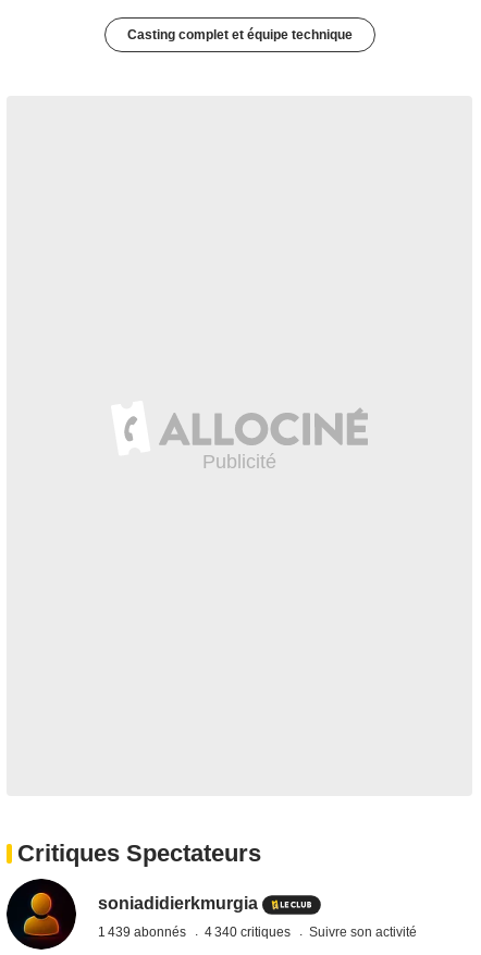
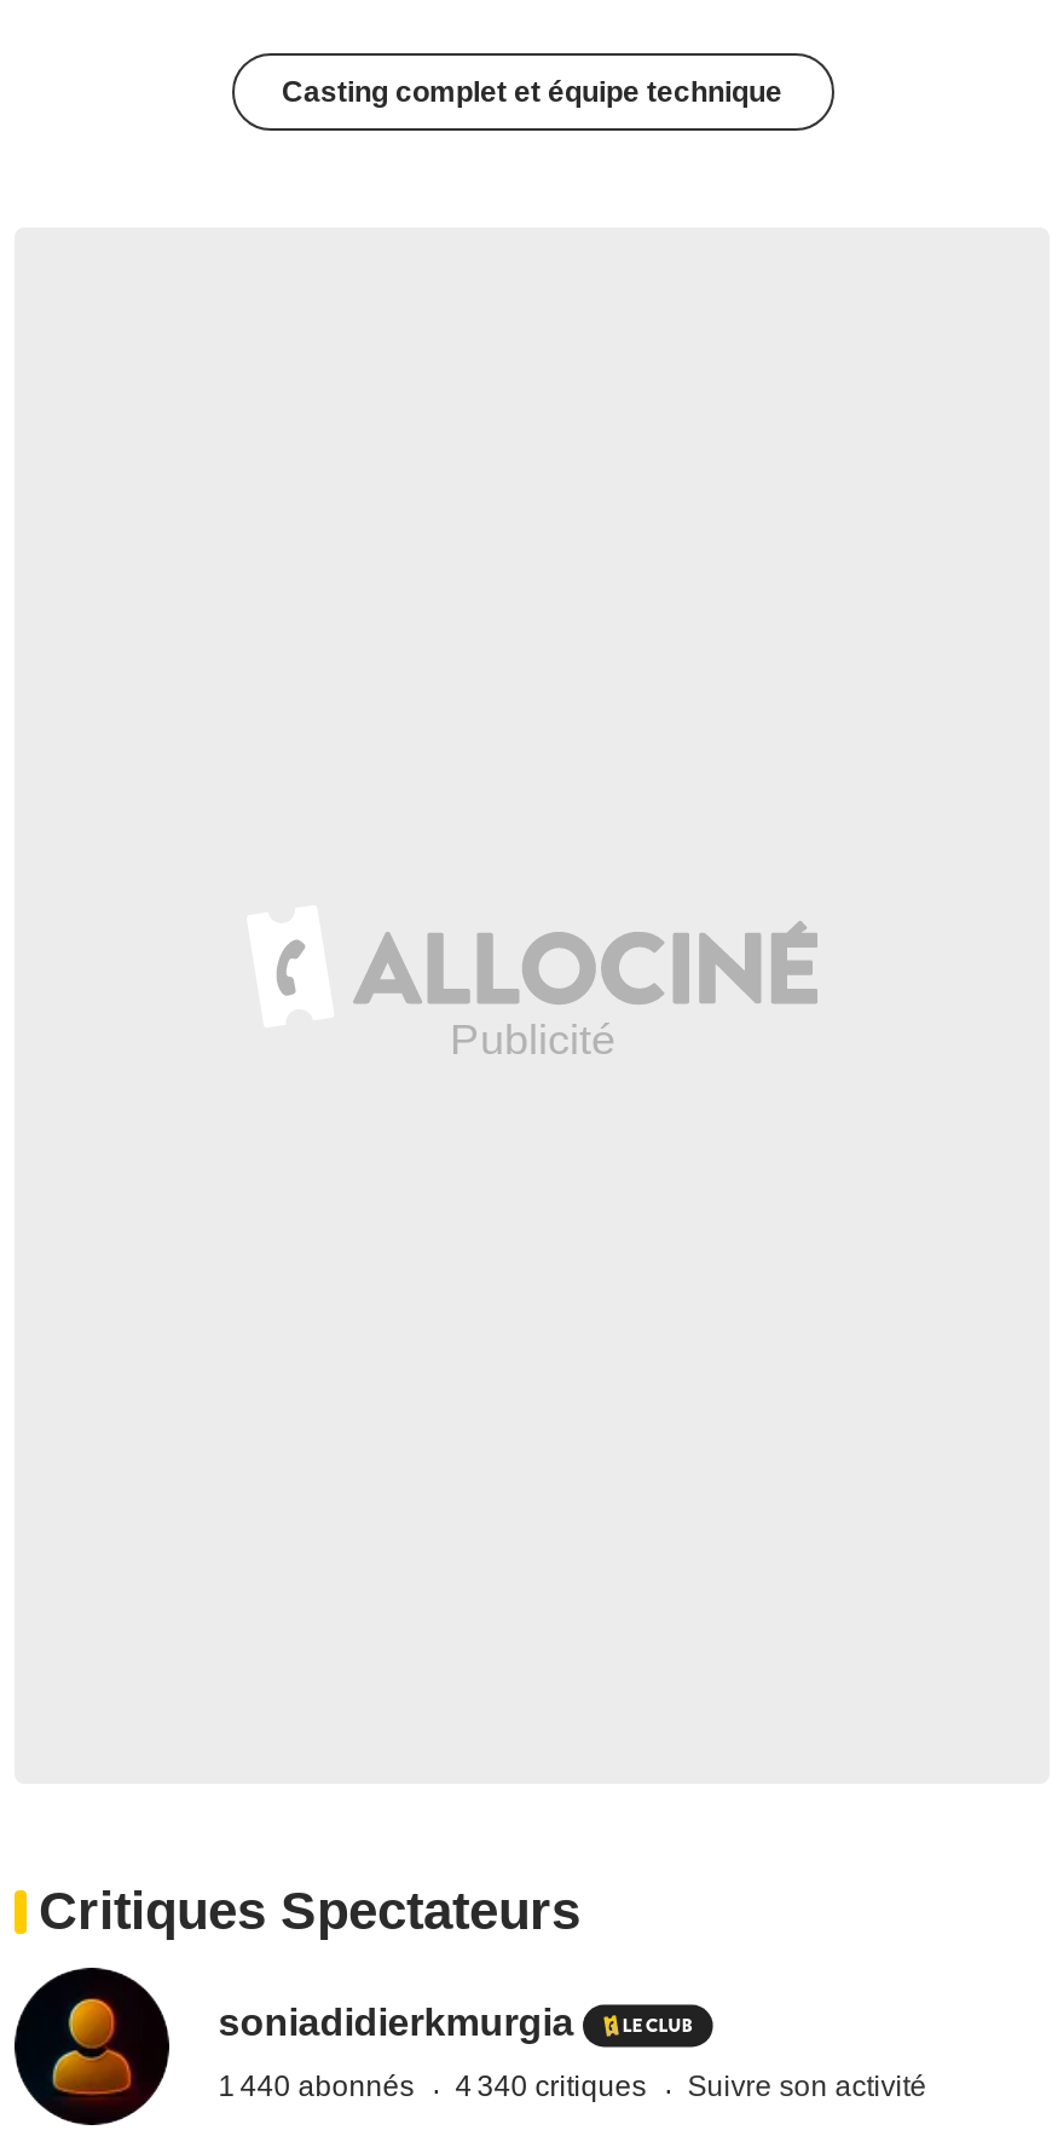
- 1 439 abonnés 4 340 critiques Suivre son activité
+ 1 440 abonnés 4 340 critiques Suivre son activité
